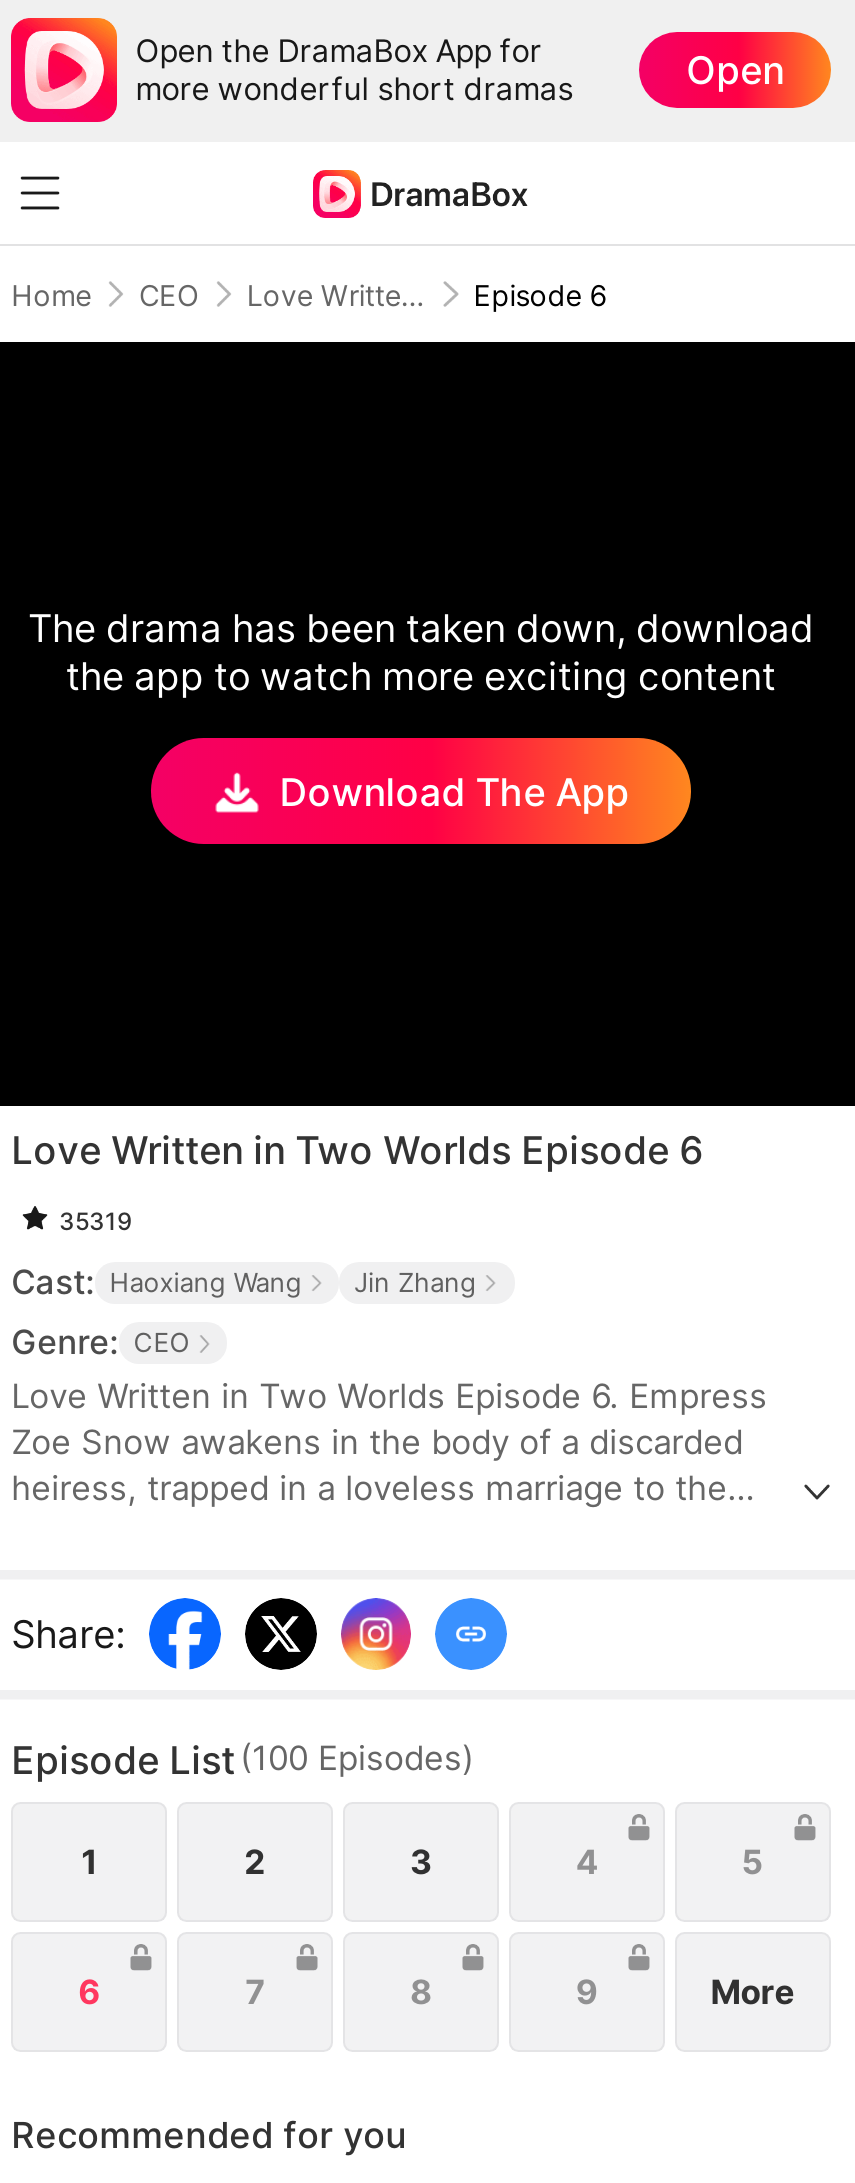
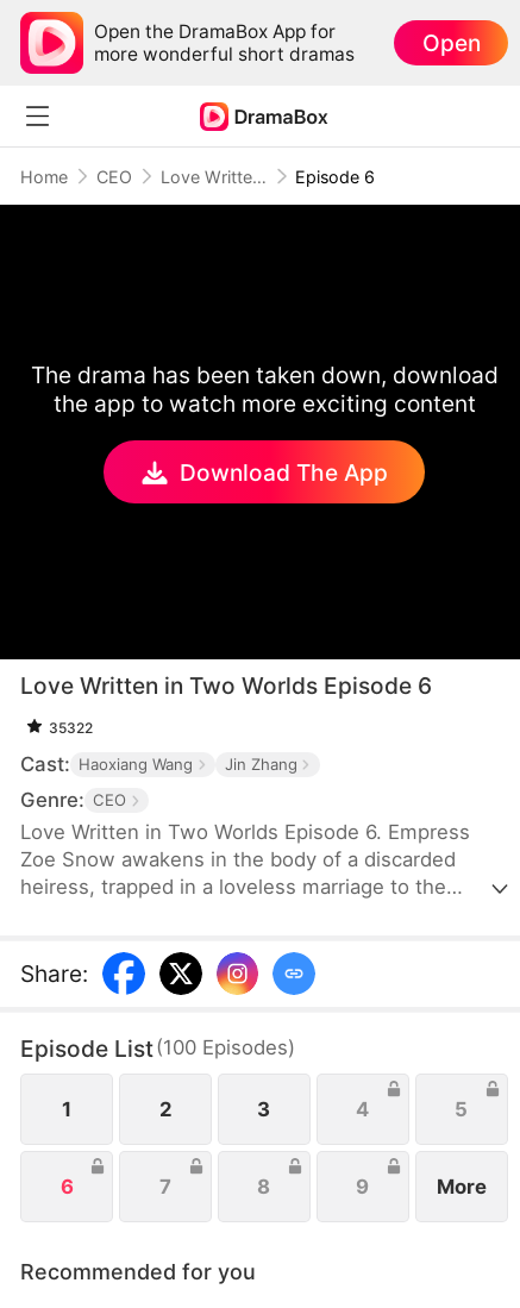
- 35319
+ 35322
